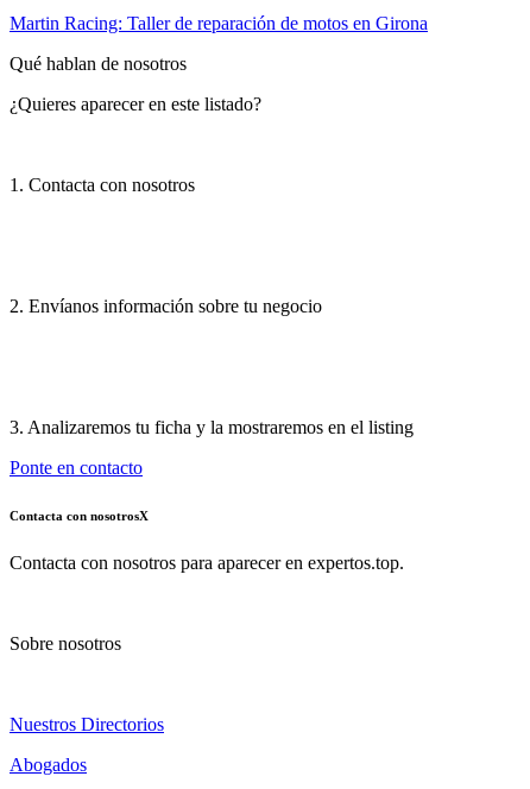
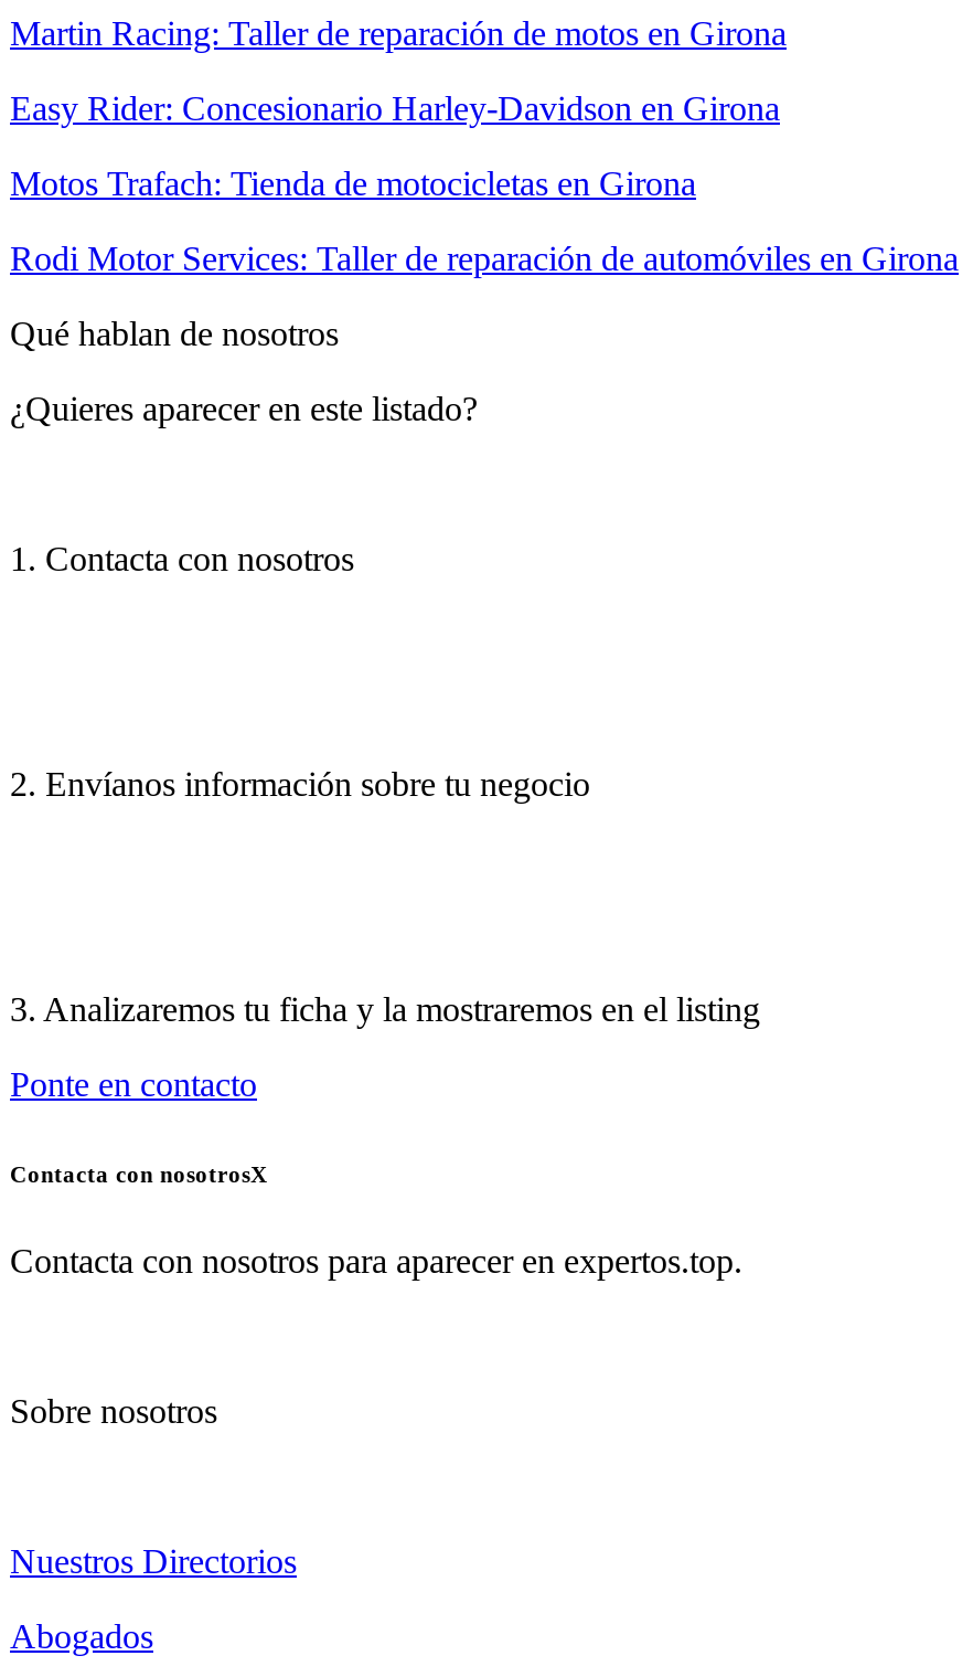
+ Easy Rider: Concesionario Harley-Davidson en Girona
+ Motos Trafach: Tienda de motocicletas en Girona
+ Rodi Motor Services: Taller de reparación de automóviles en Girona
